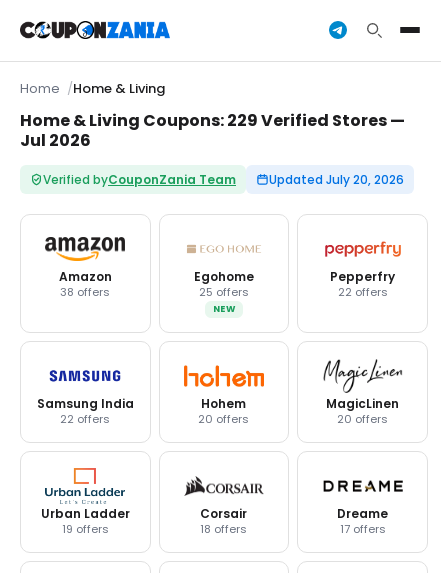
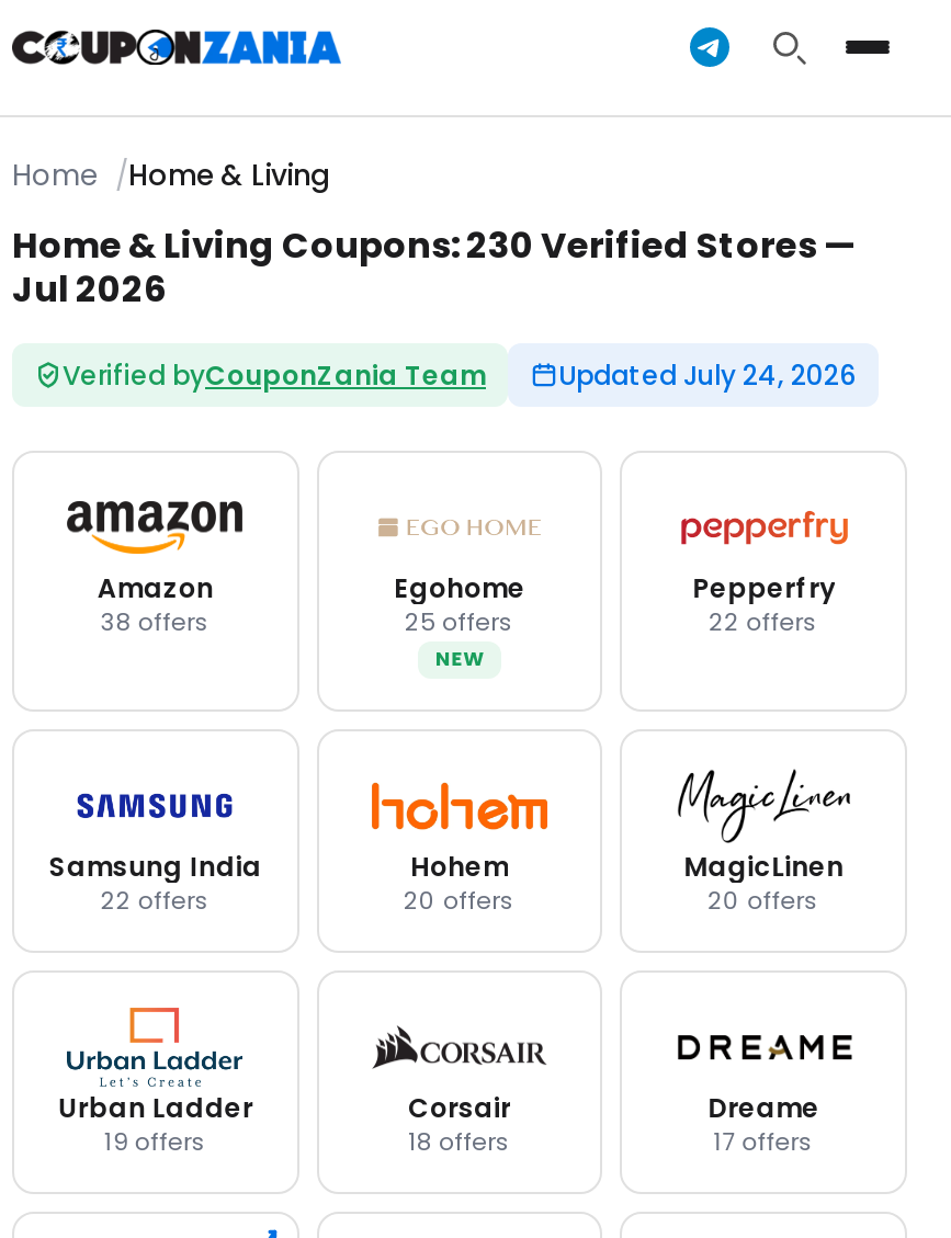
- Home & Living Coupons: 229 Verified Stores —
+ Home & Living Coupons: 230 Verified Stores —

- Verified byCouponZania Team Updated July 20, 2026
+ Verified byCouponZania Team Updated July 24, 2026
